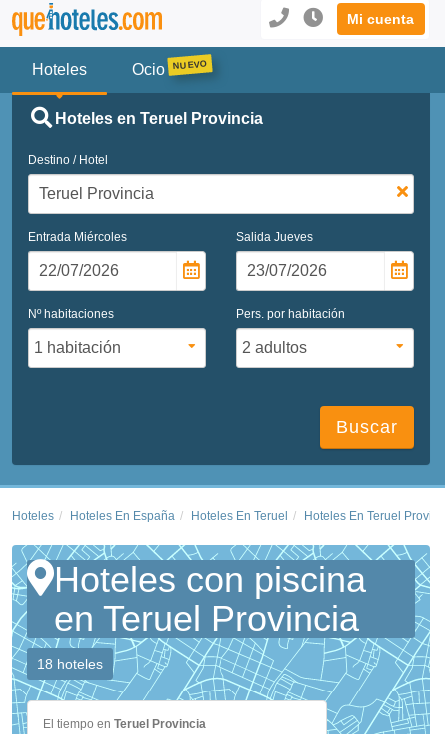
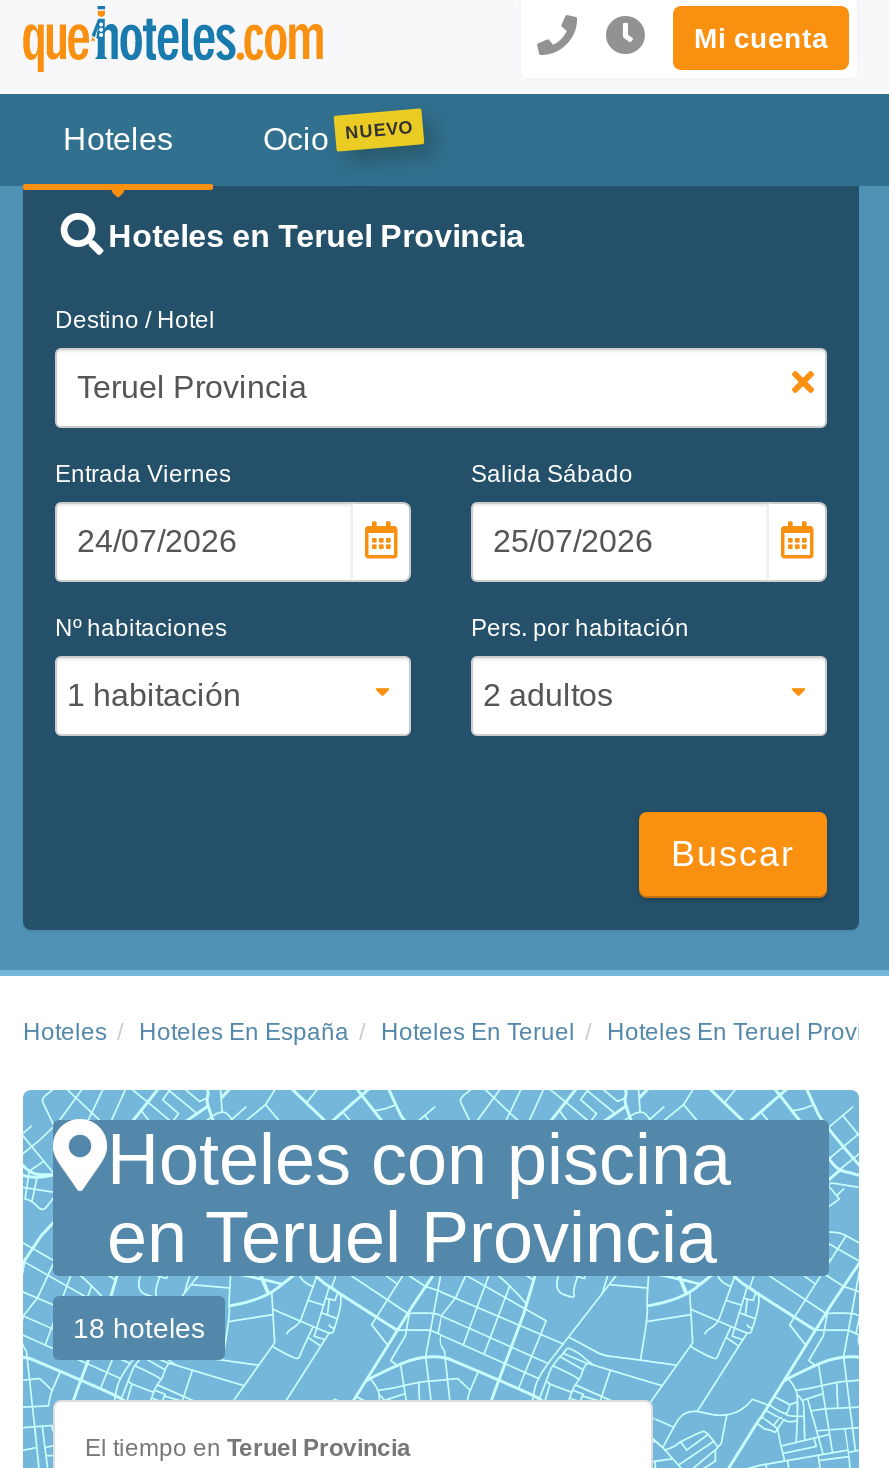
- Entrada Miércoles
+ Entrada Viernes

- Salida Jueves
+ Salida Sábado
